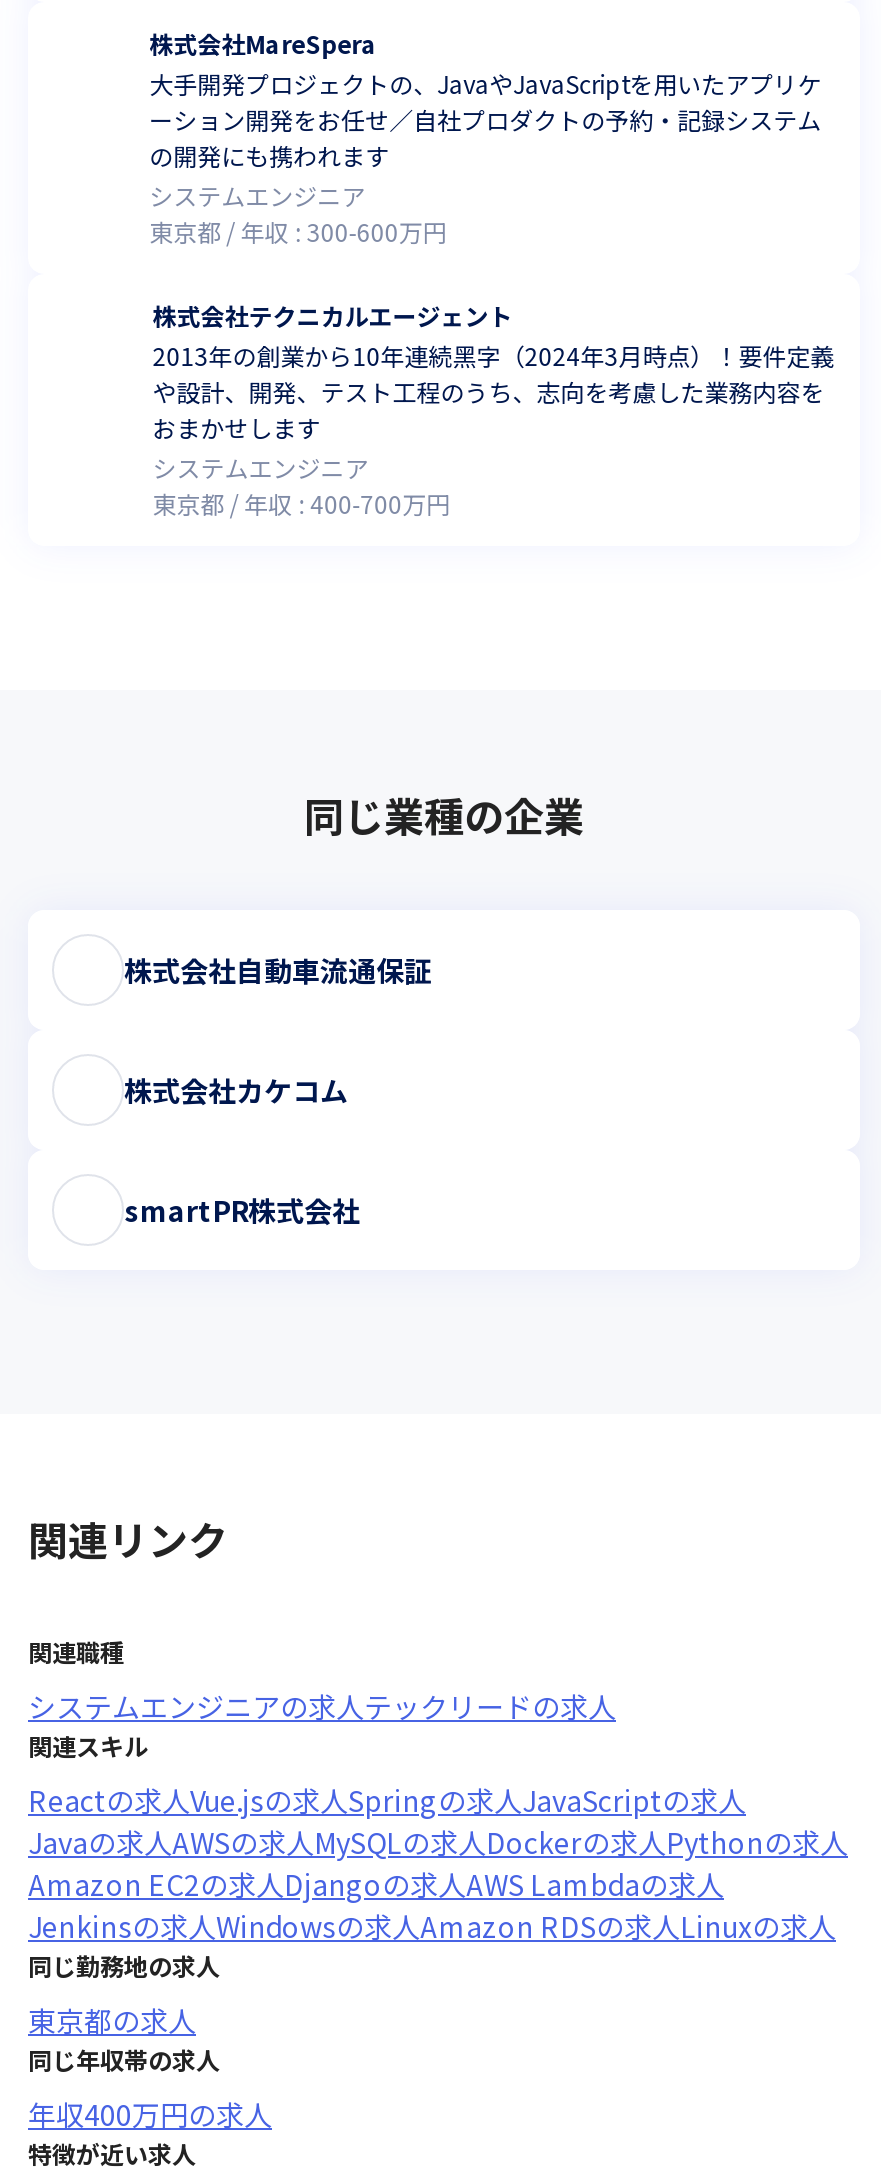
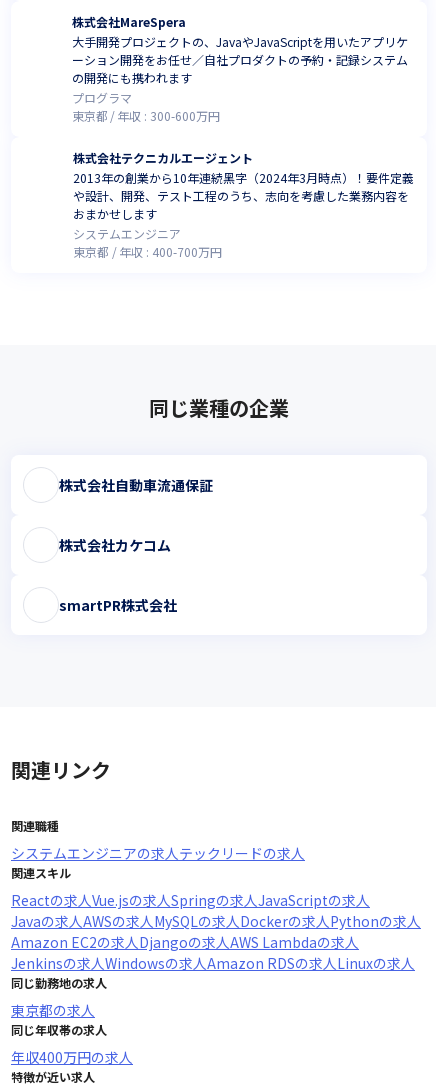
- システムエンジニア
+ プログラマ
